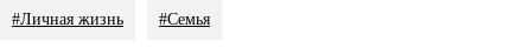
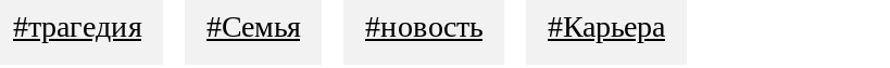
- #Личная жизнь
+ #трагедия

+ #новость
+ #Карьера
